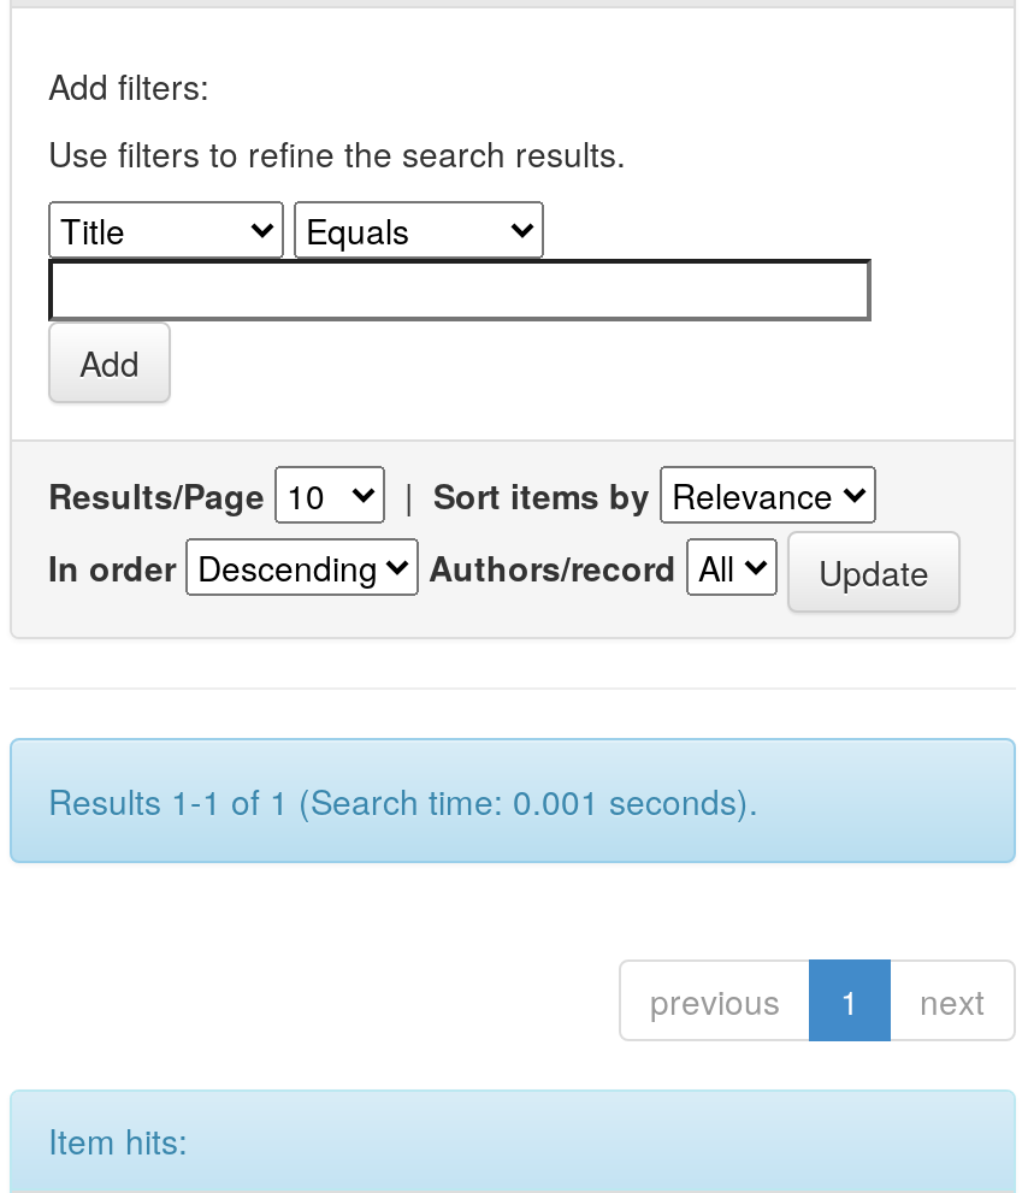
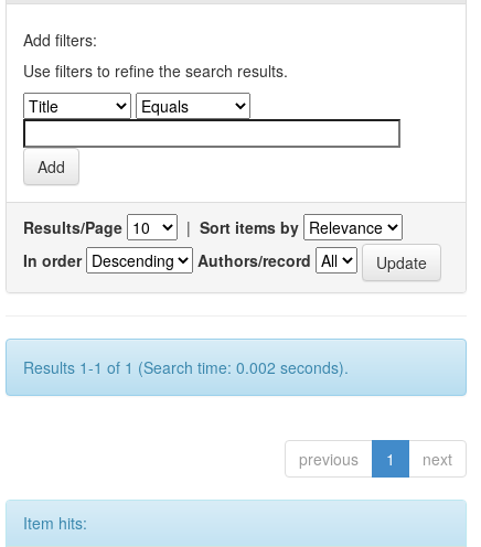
- Results 1-1 of 1 (Search time: 0.001 seconds).
+ Results 1-1 of 1 (Search time: 0.002 seconds).
